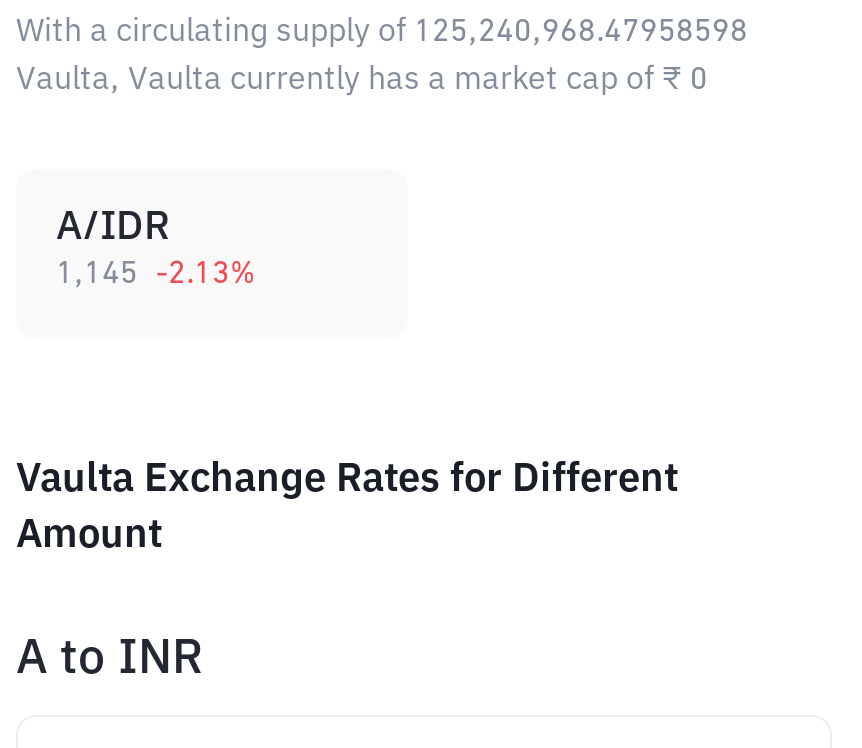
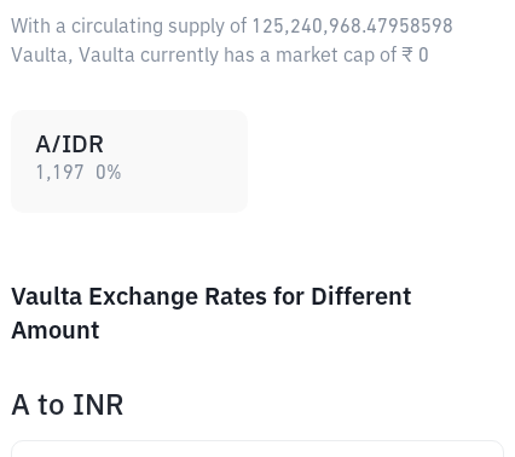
- 1,145 -2.13%
+ 1,197 0%
